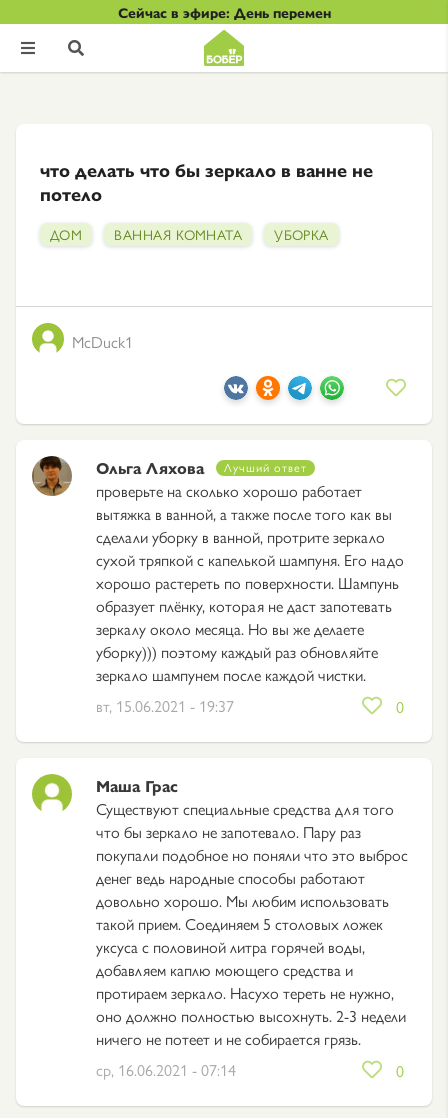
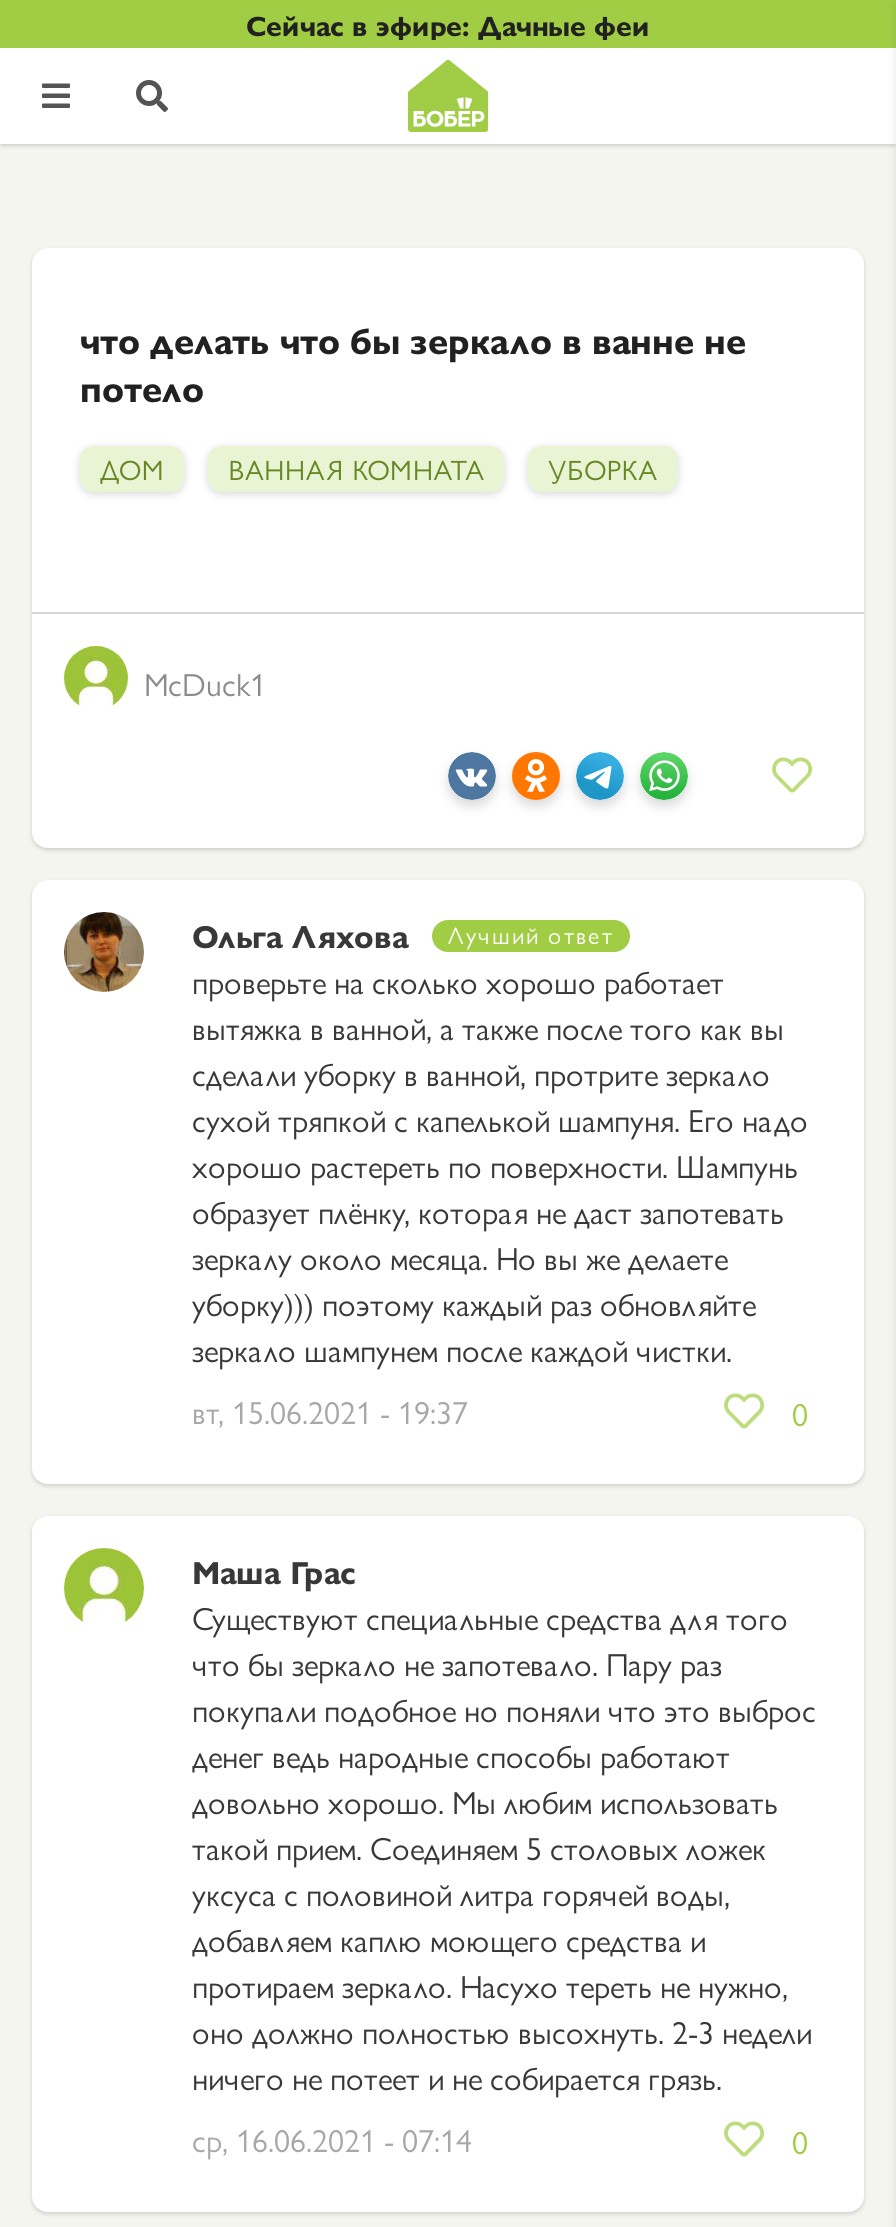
- Сейчас в эфире: День перемен
+ Сейчас в эфире: Дачные феи
